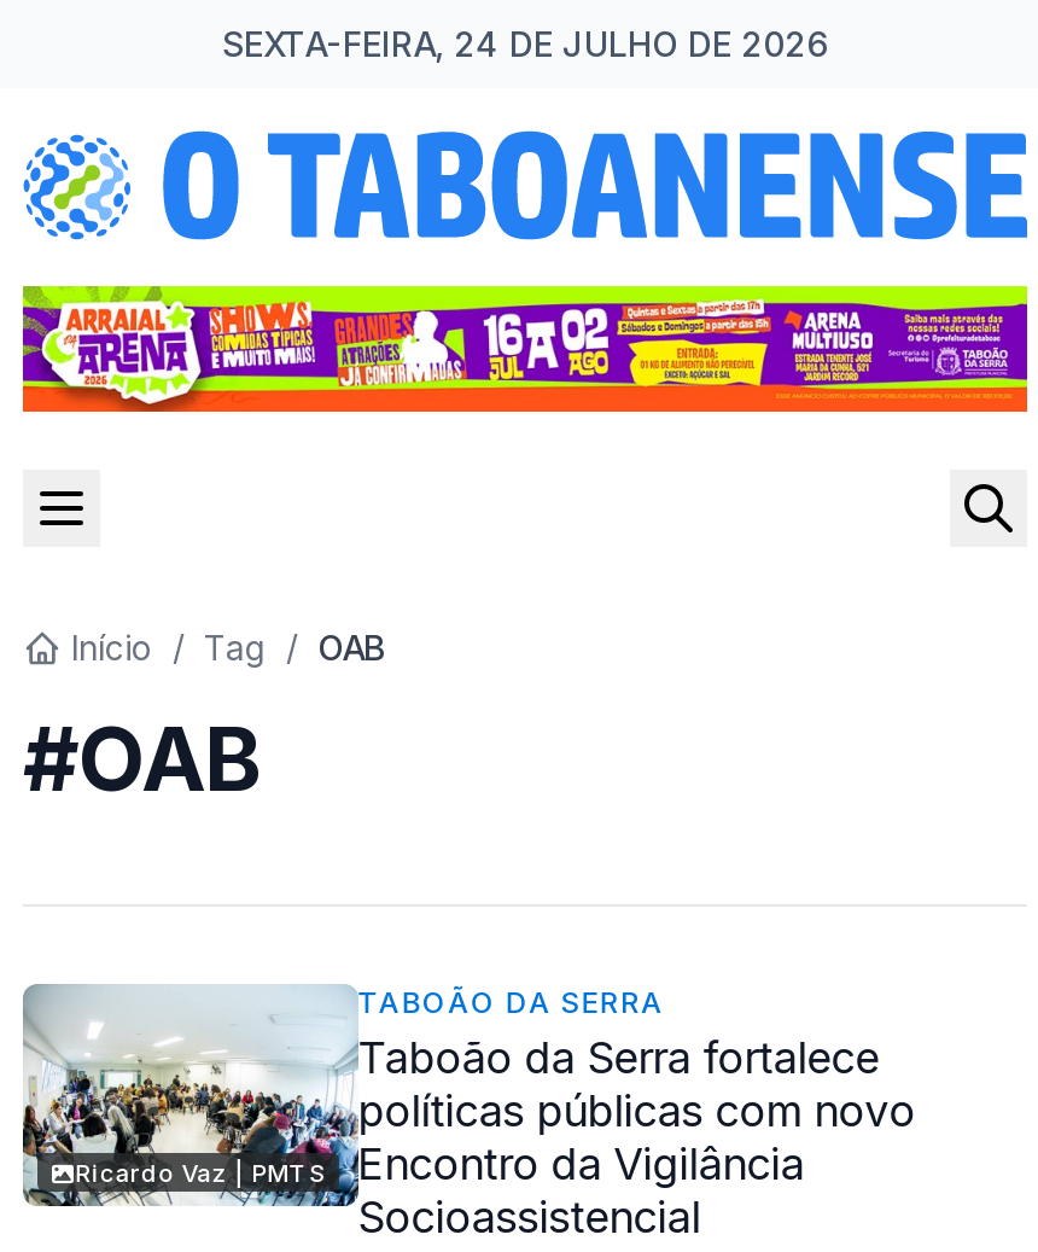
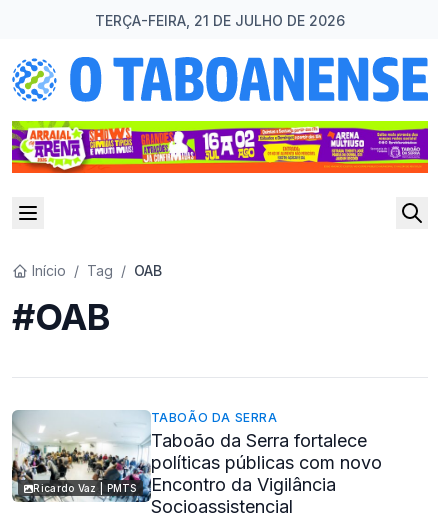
- SEXTA-FEIRA, 24 DE JULHO DE 2026
+ TERÇA-FEIRA, 21 DE JULHO DE 2026
